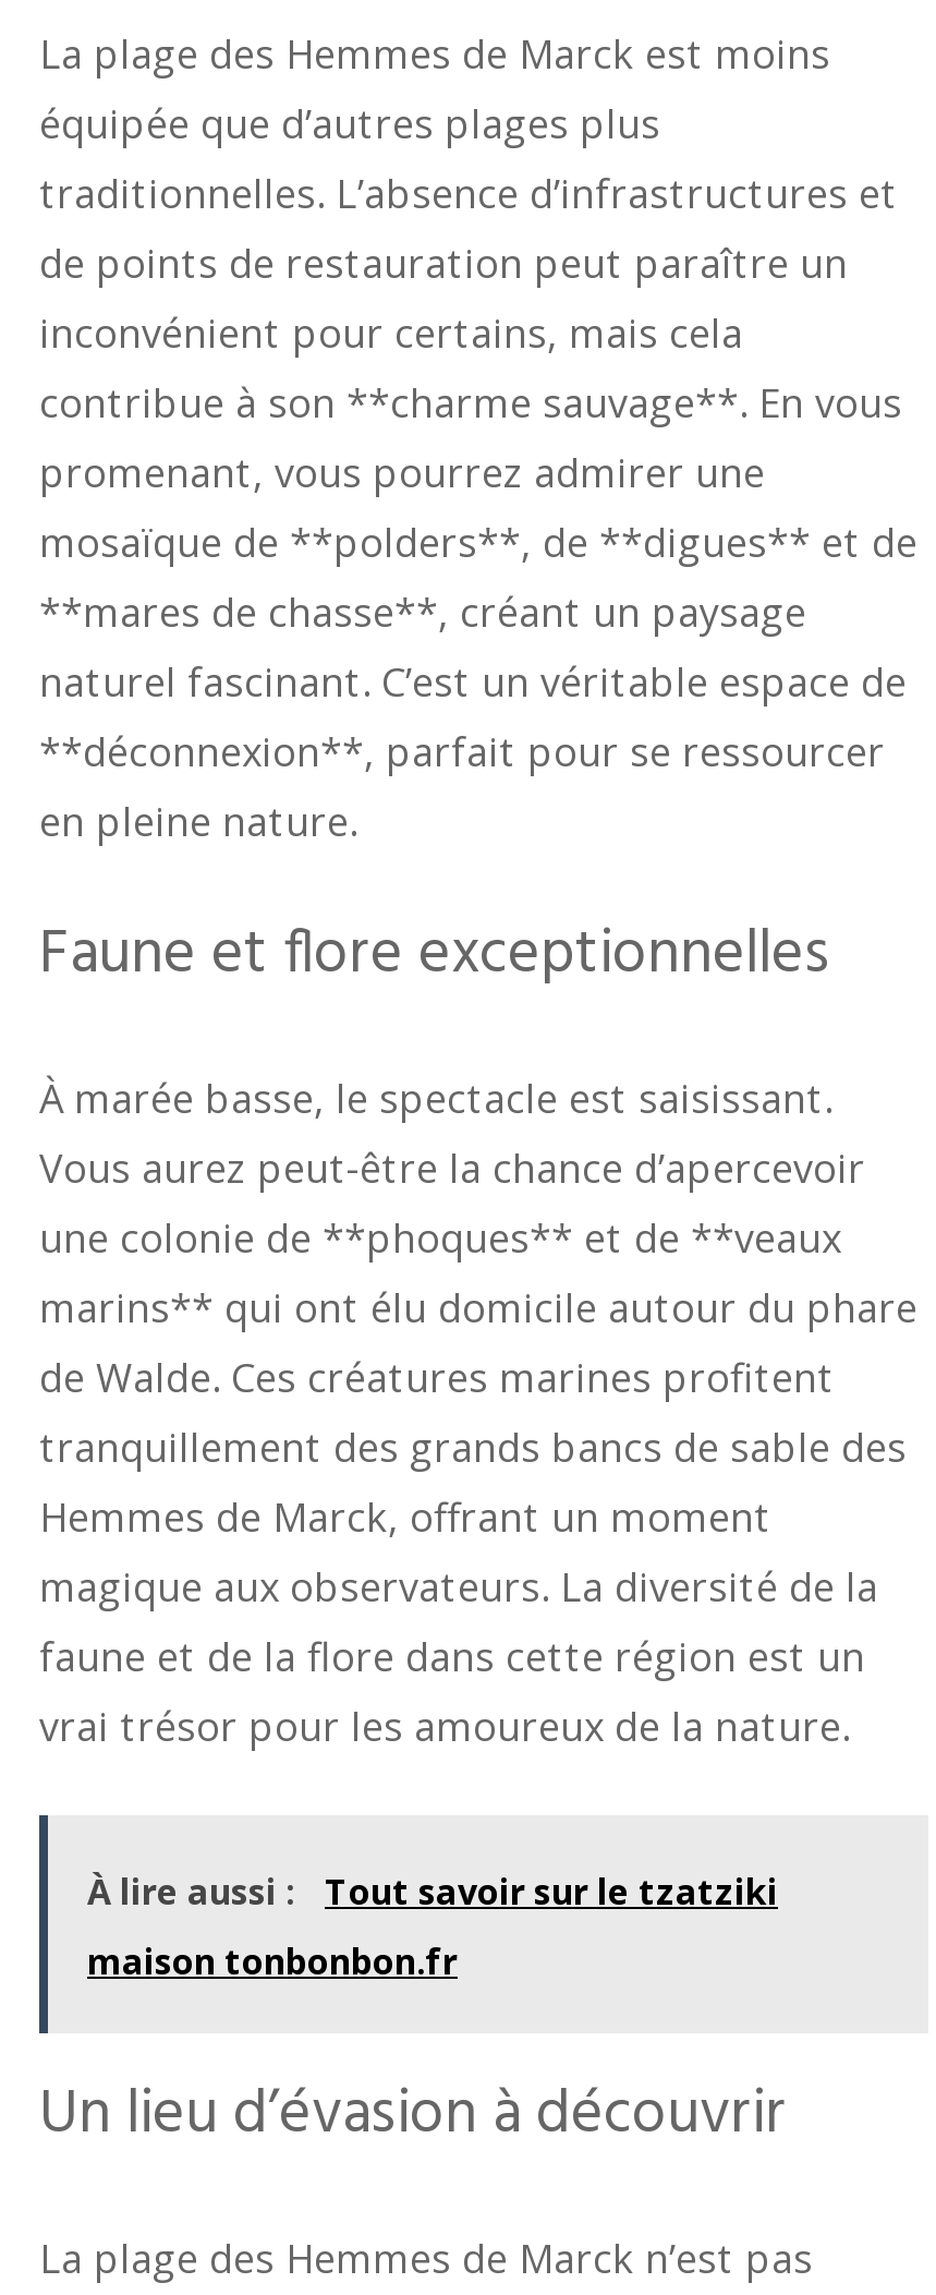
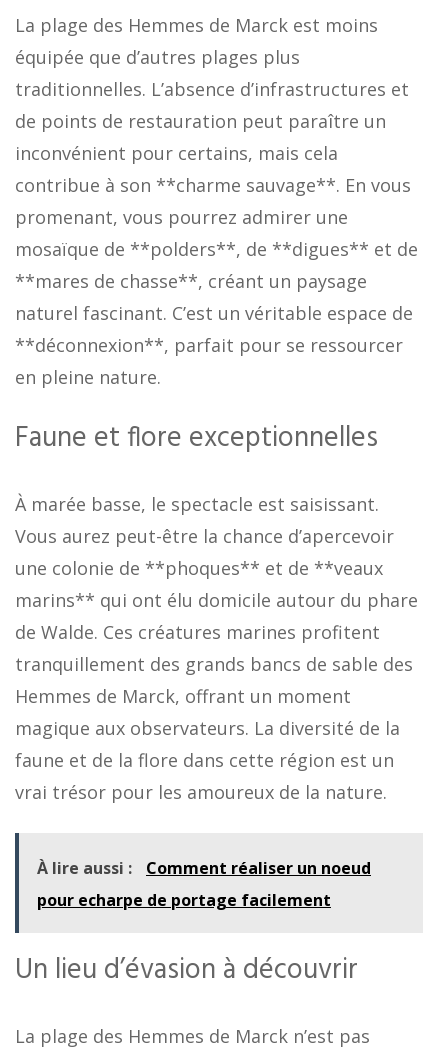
- À lire aussi : Tout savoir sur le tzatziki
+ À lire aussi : Comment réaliser un noeud

- maison tonbonbon.fr
+ pour echarpe de portage facilement
